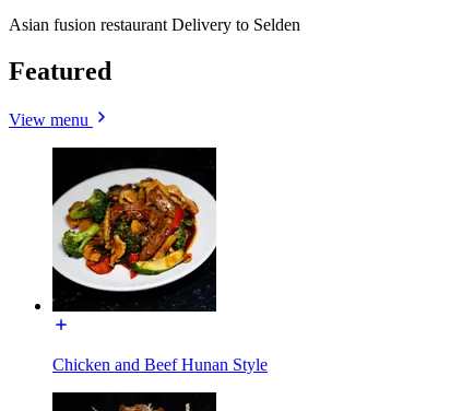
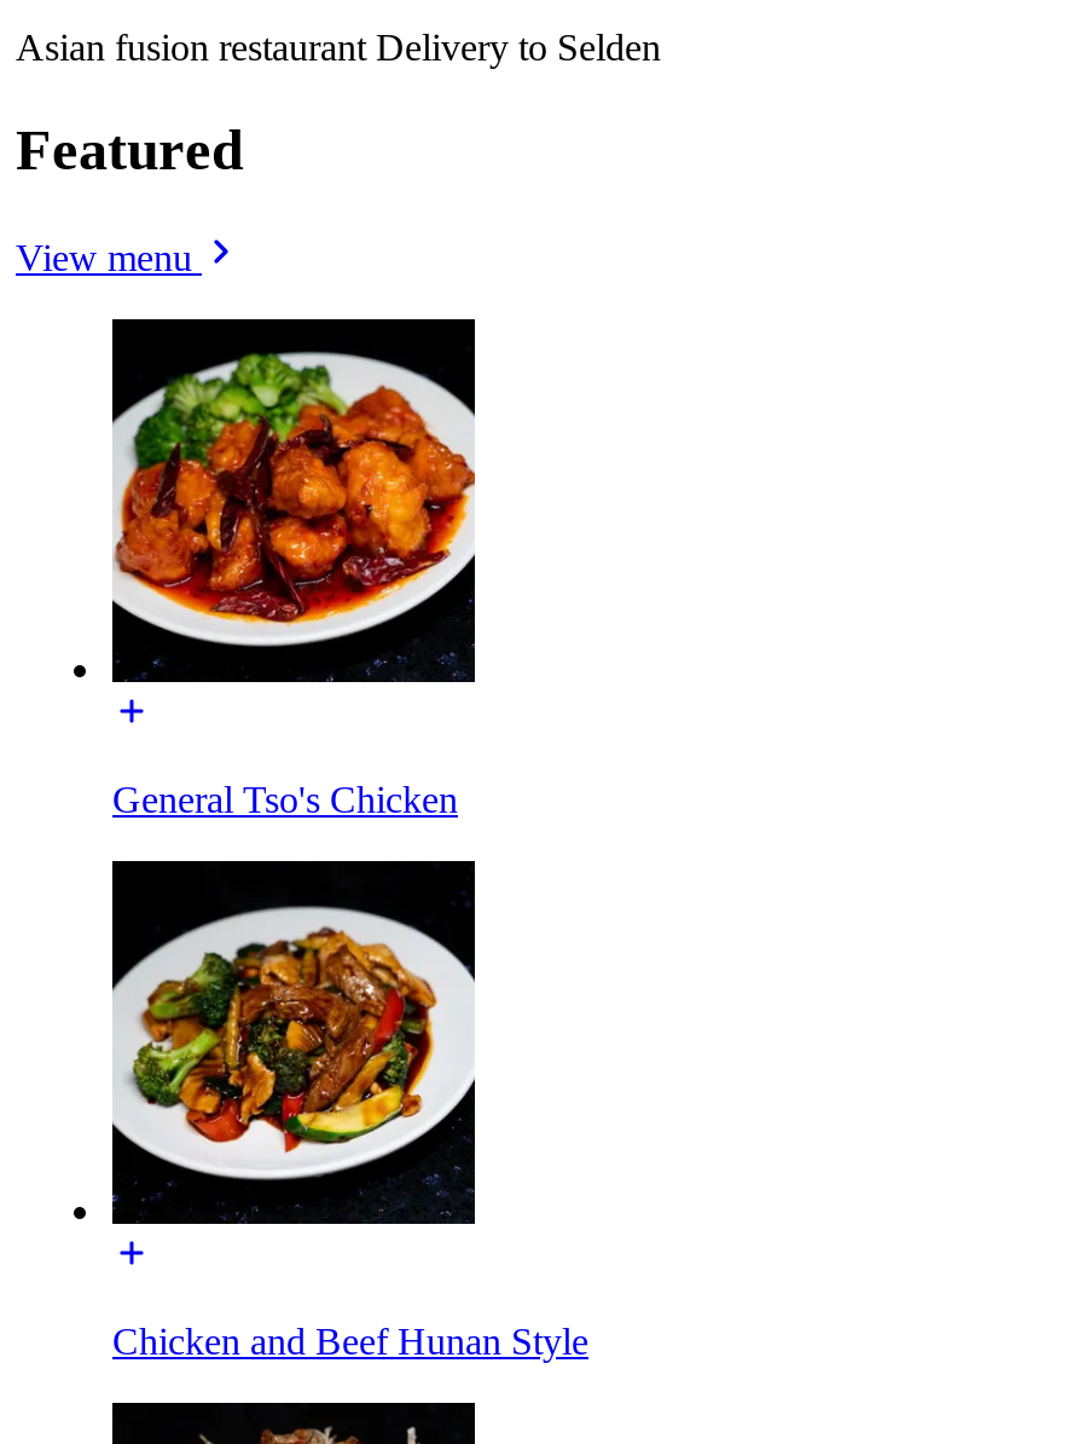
+ General Tso's Chicken

+ [image]
